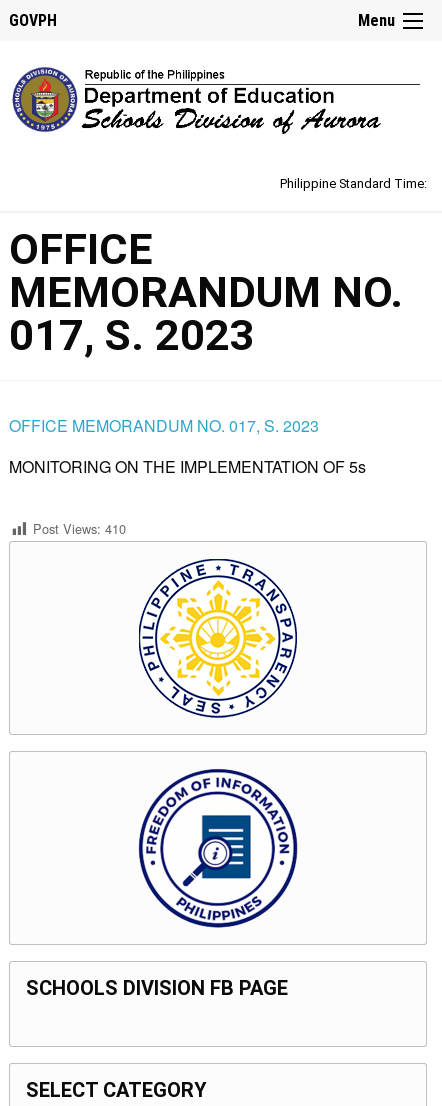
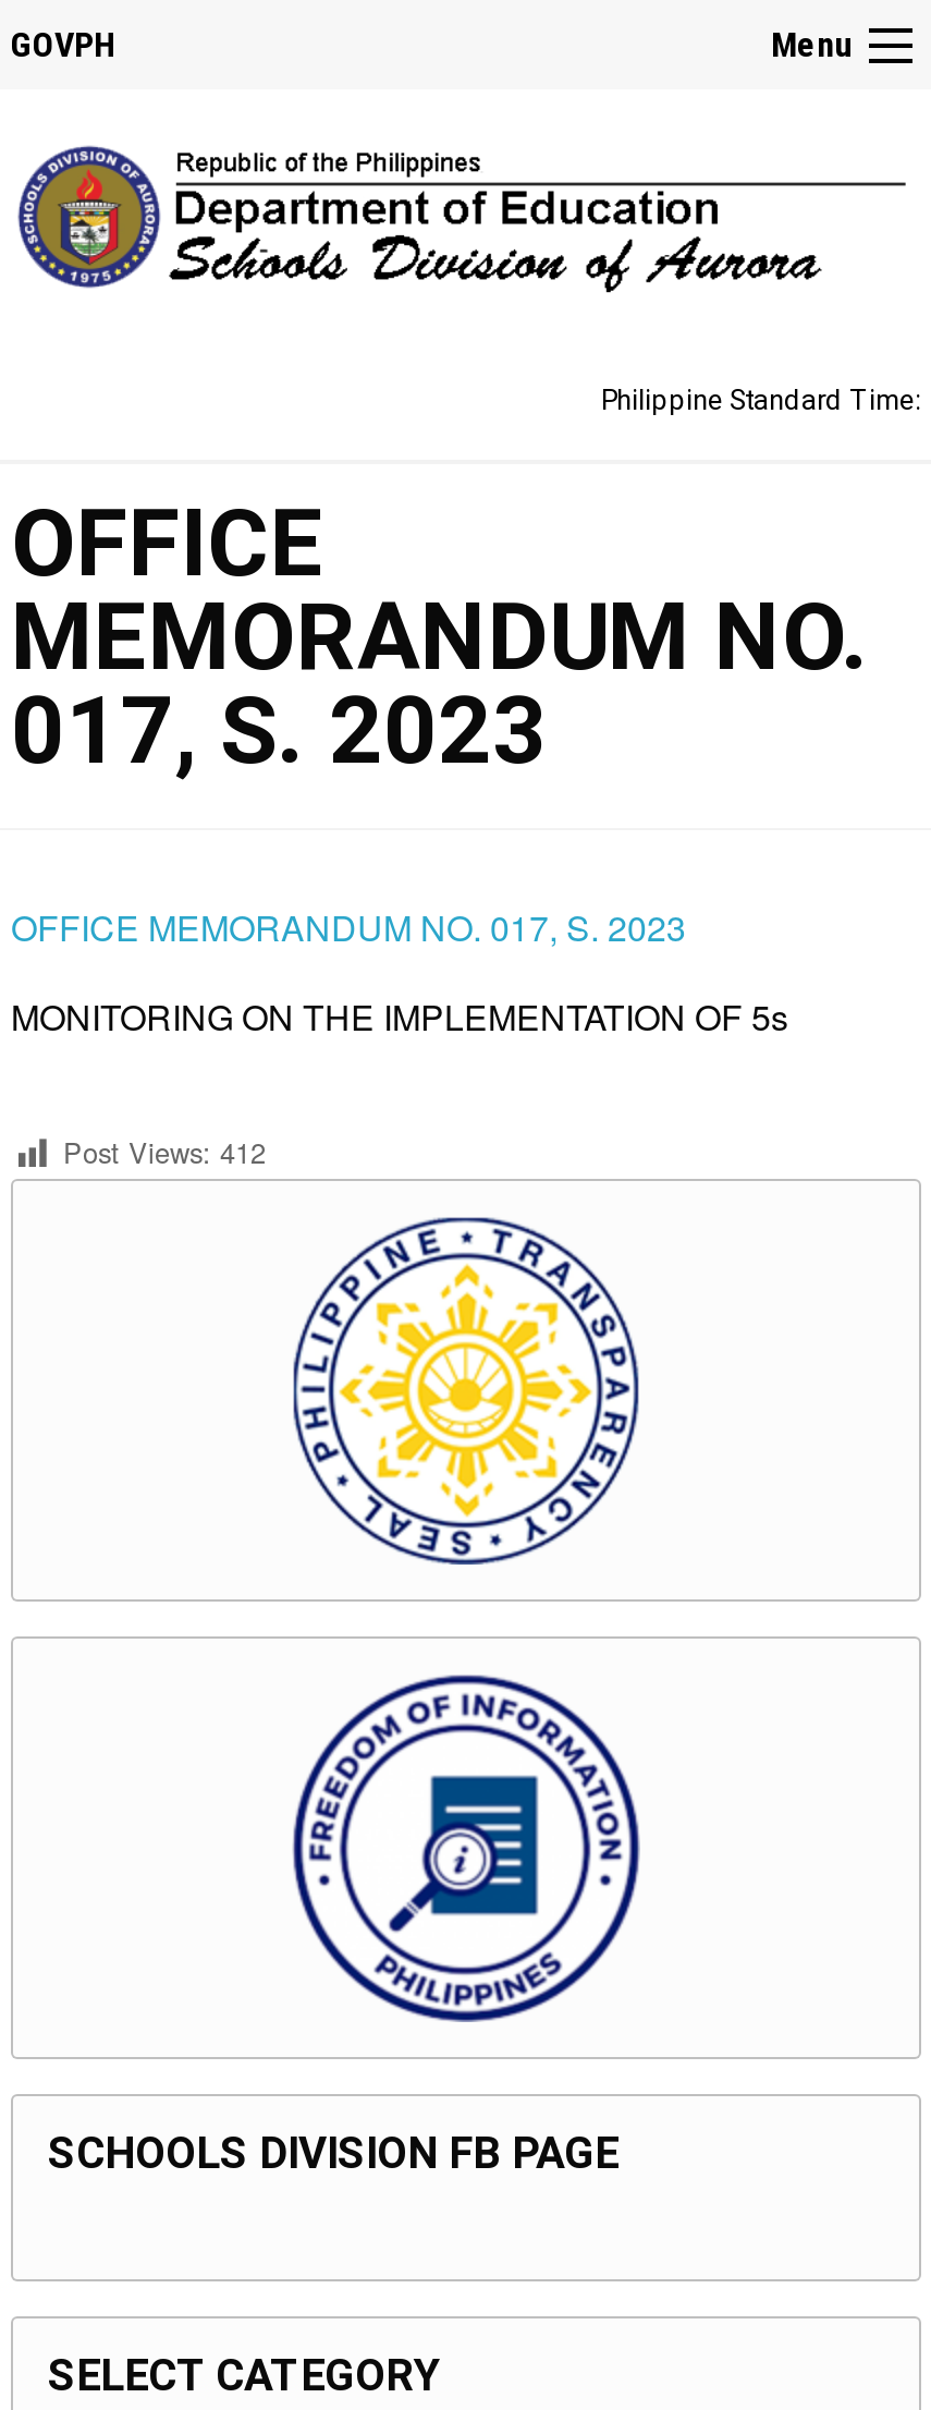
- Post Views: 410
+ Post Views: 412
